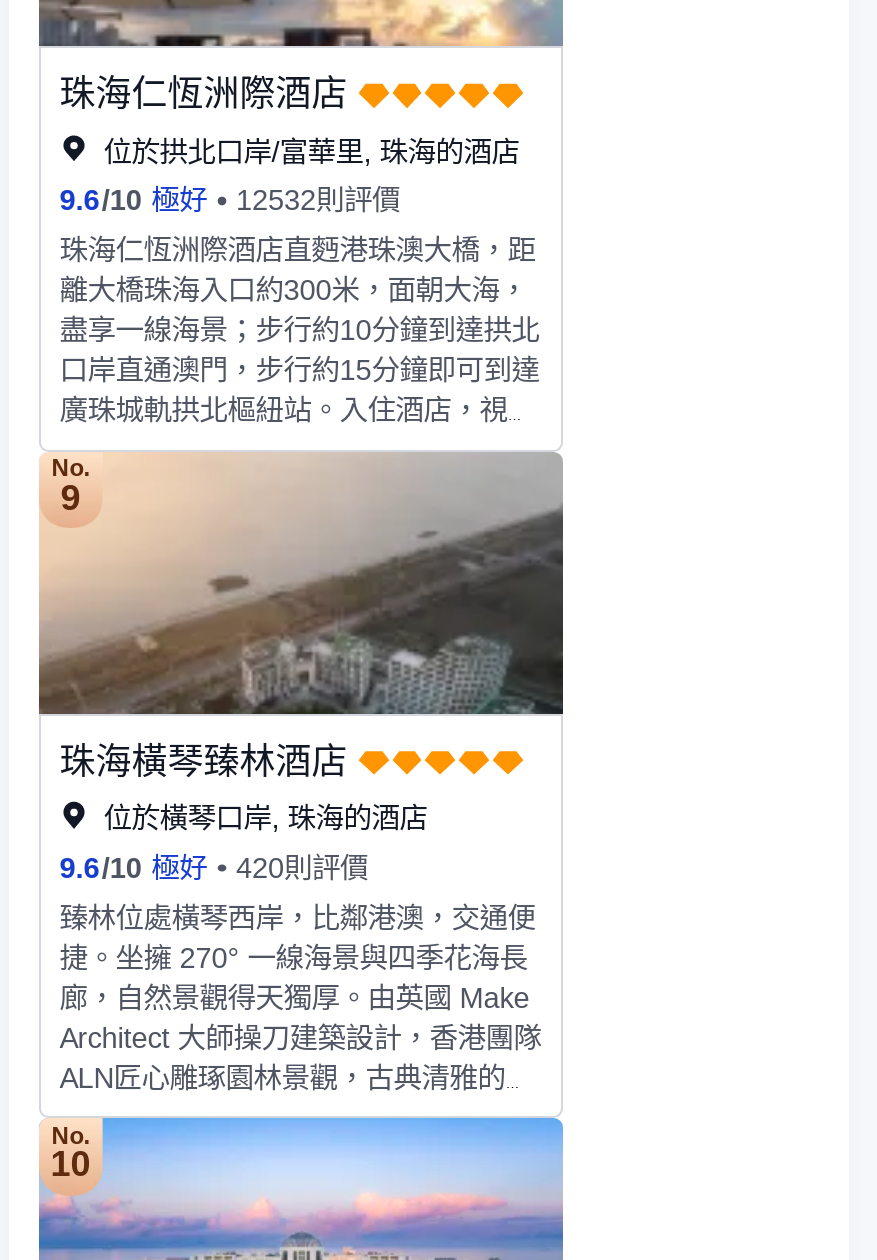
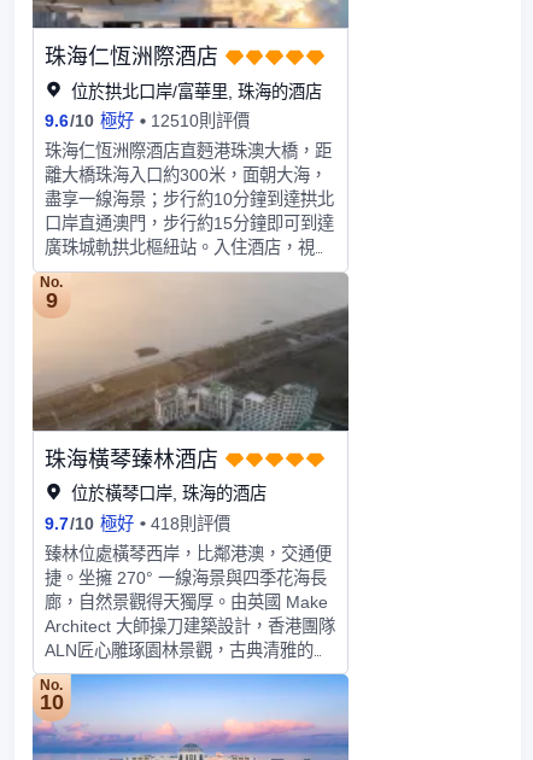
- 9.6 /10 極好 12532則評價
+ 9.6 /10 極好 12510則評價

- 9.6 /10 極好
+ 9.7 /10 極好

- 420則評價
+ 418則評價
